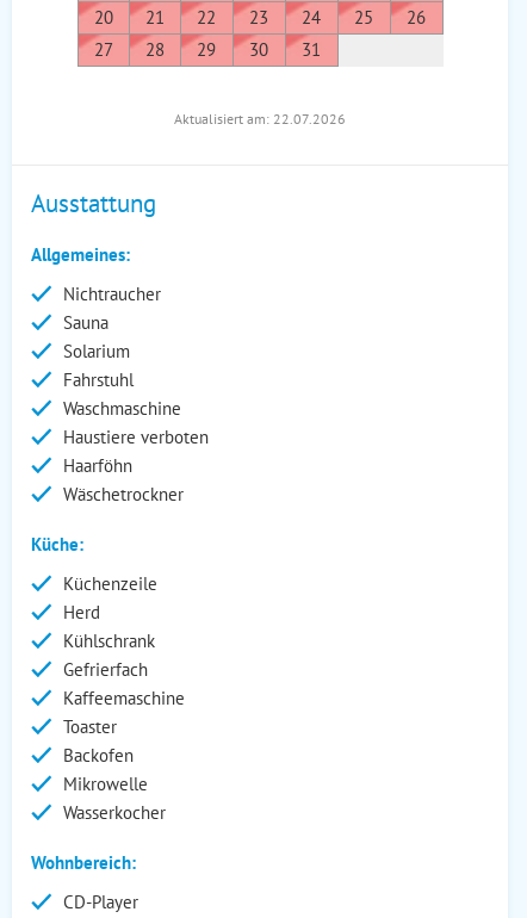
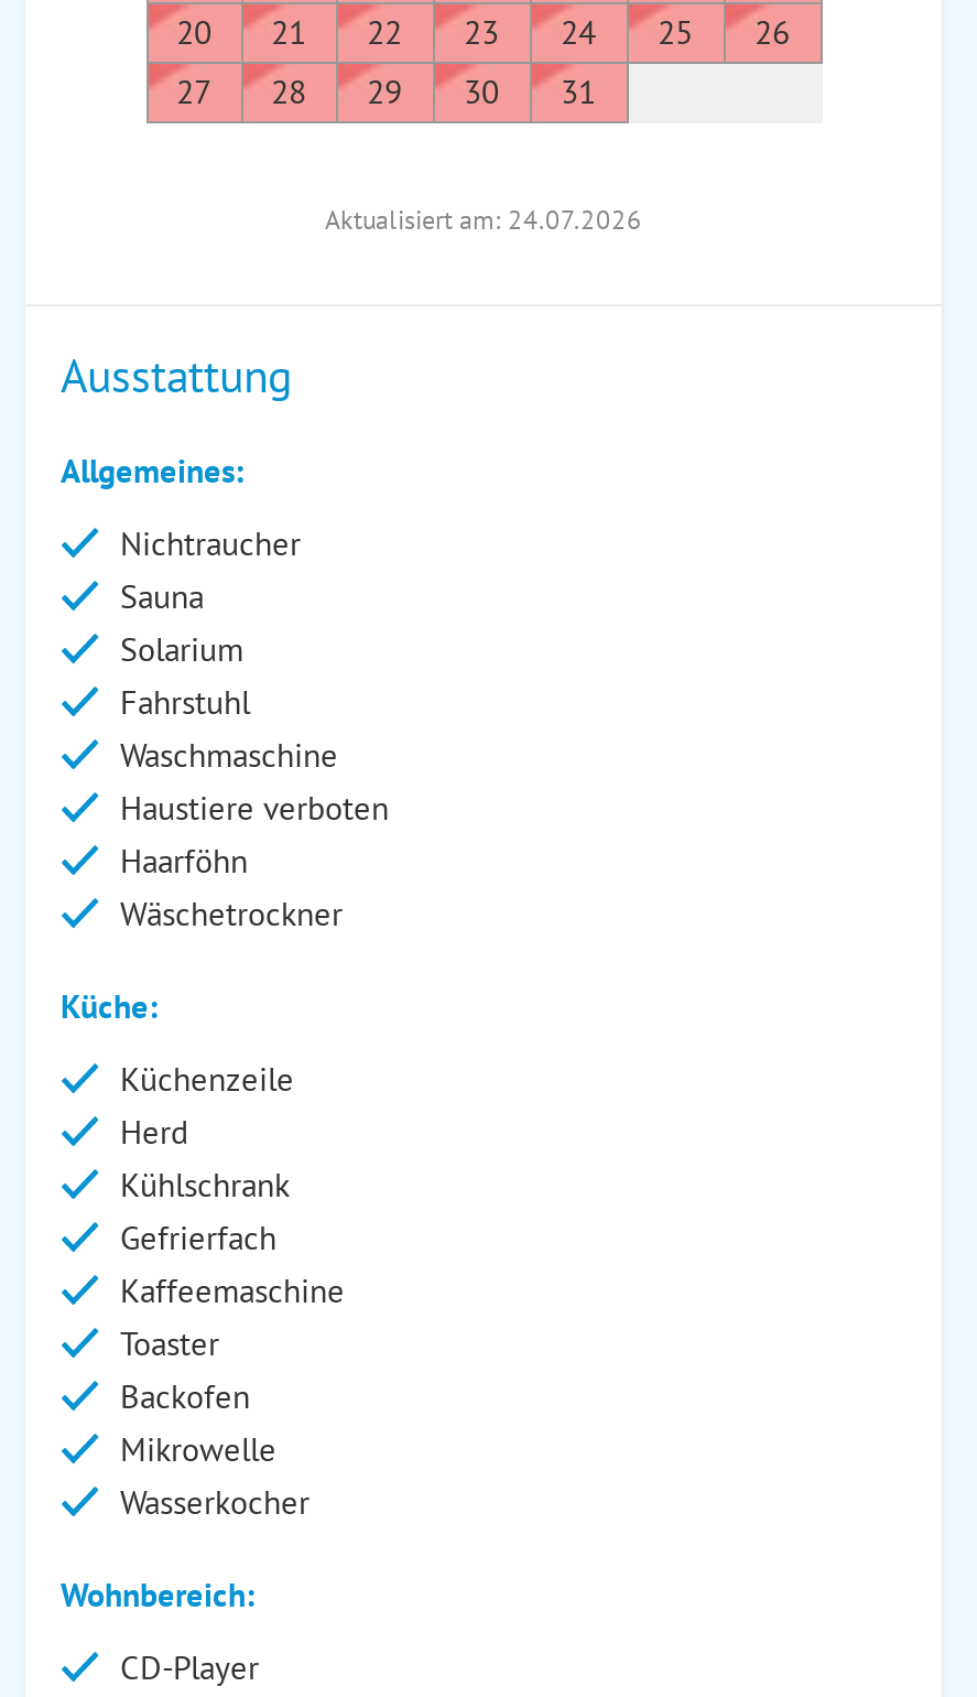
- Aktualisiert am: 22.07.2026
+ Aktualisiert am: 24.07.2026
